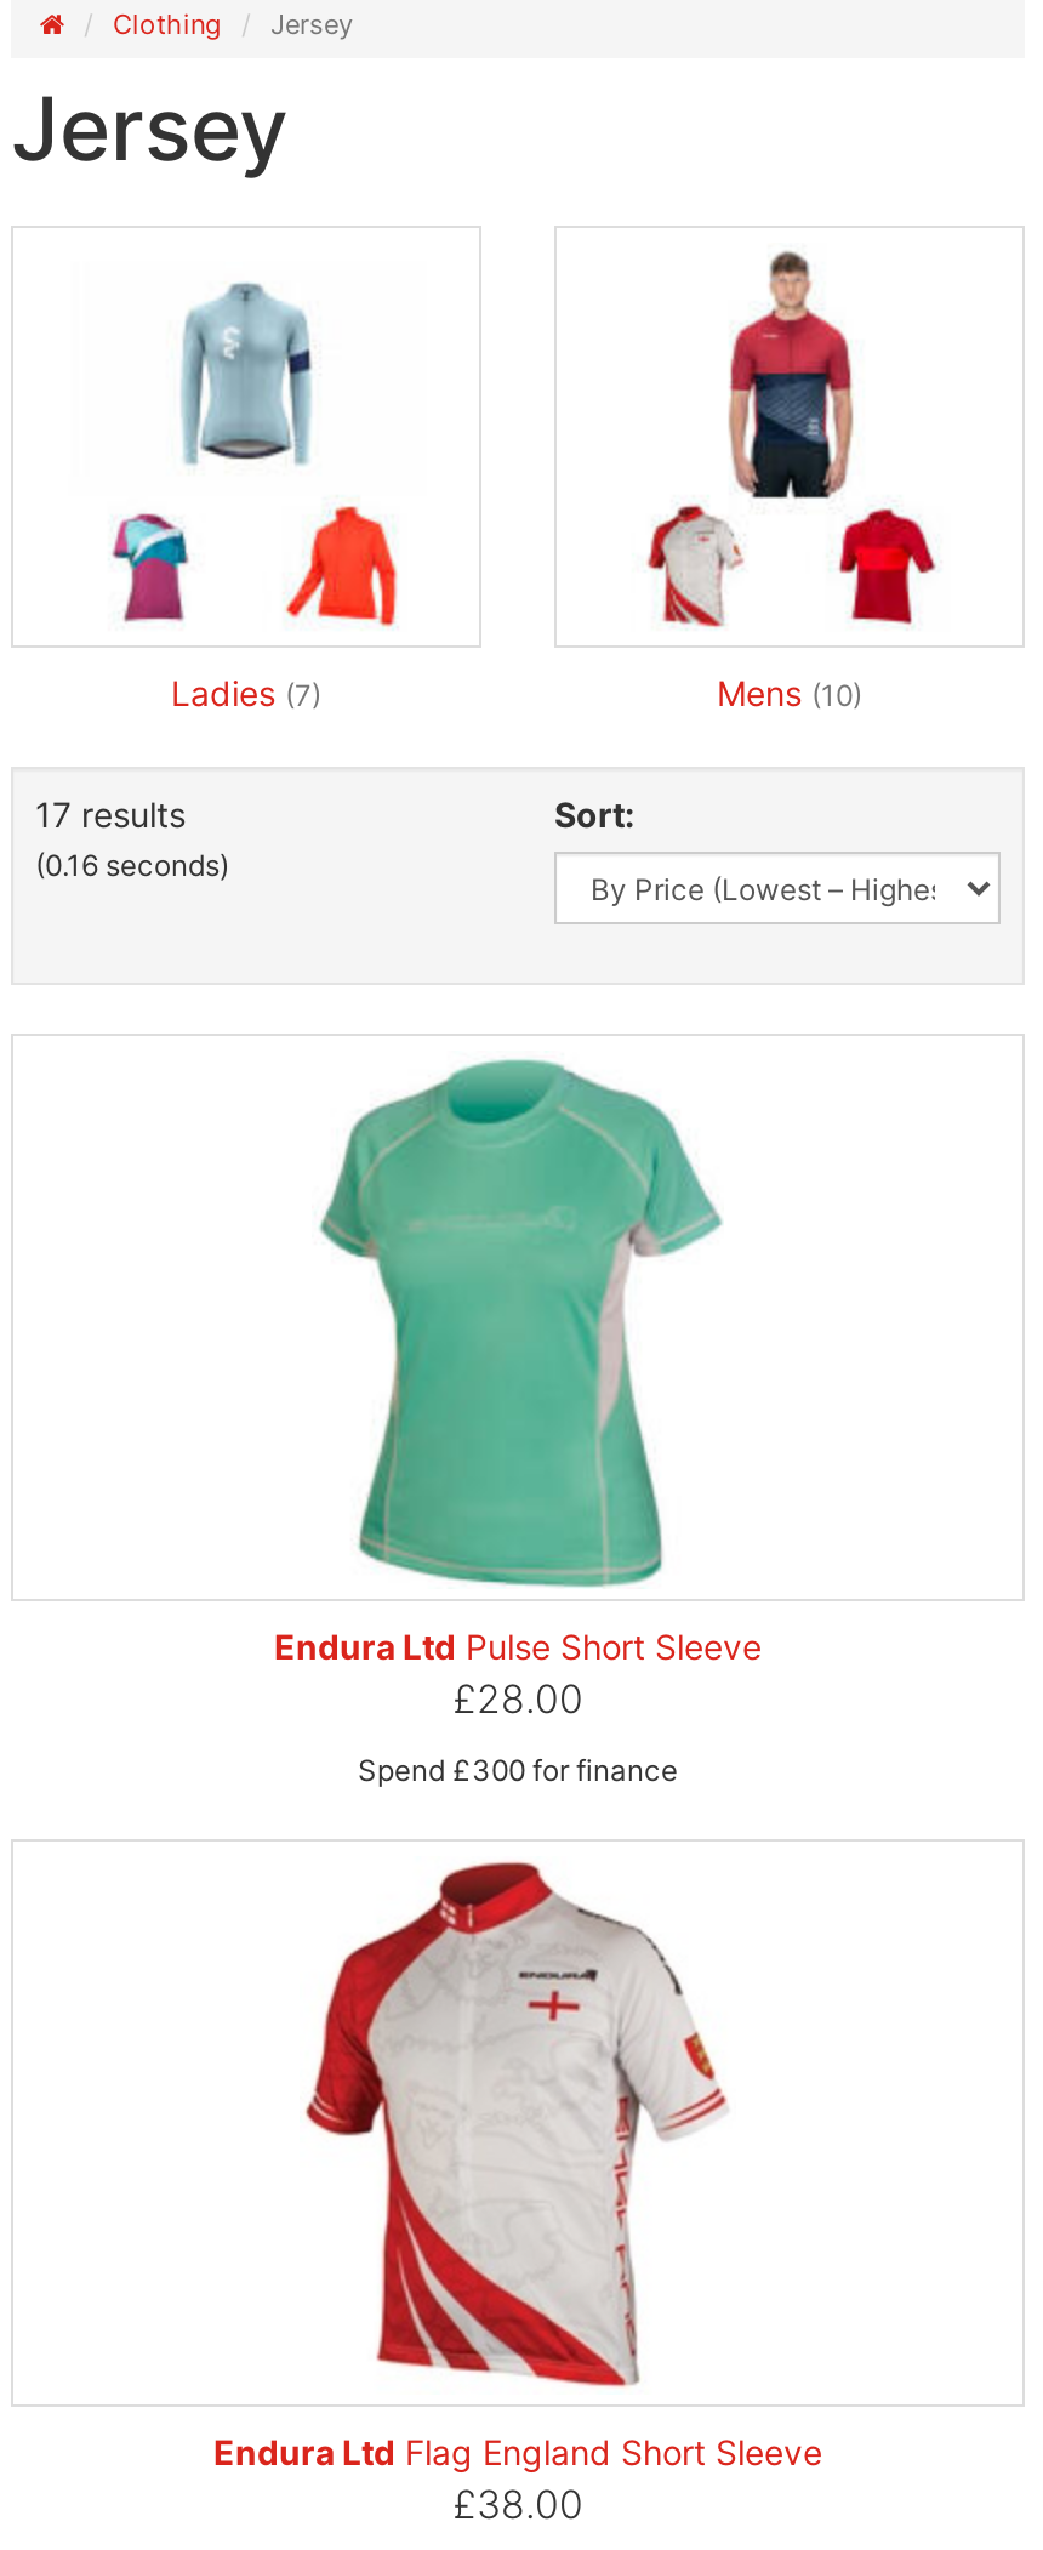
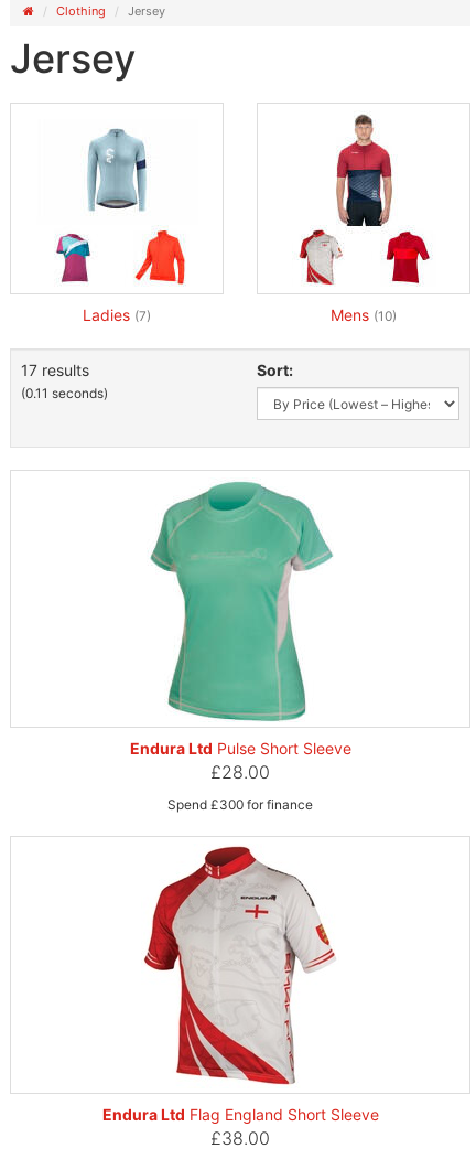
- (0.16 seconds)
+ (0.11 seconds)
